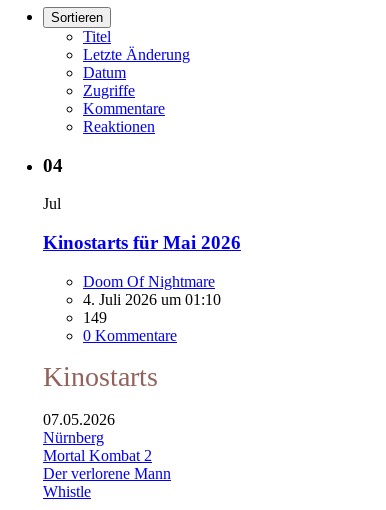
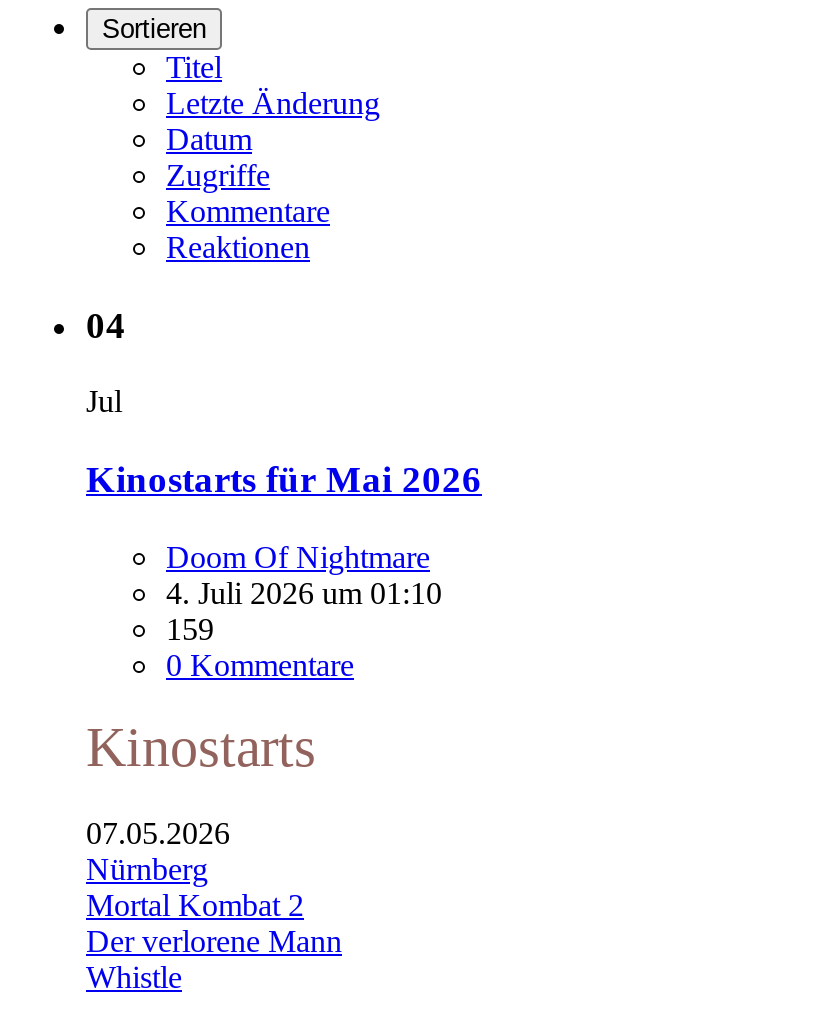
- 149
+ 159
